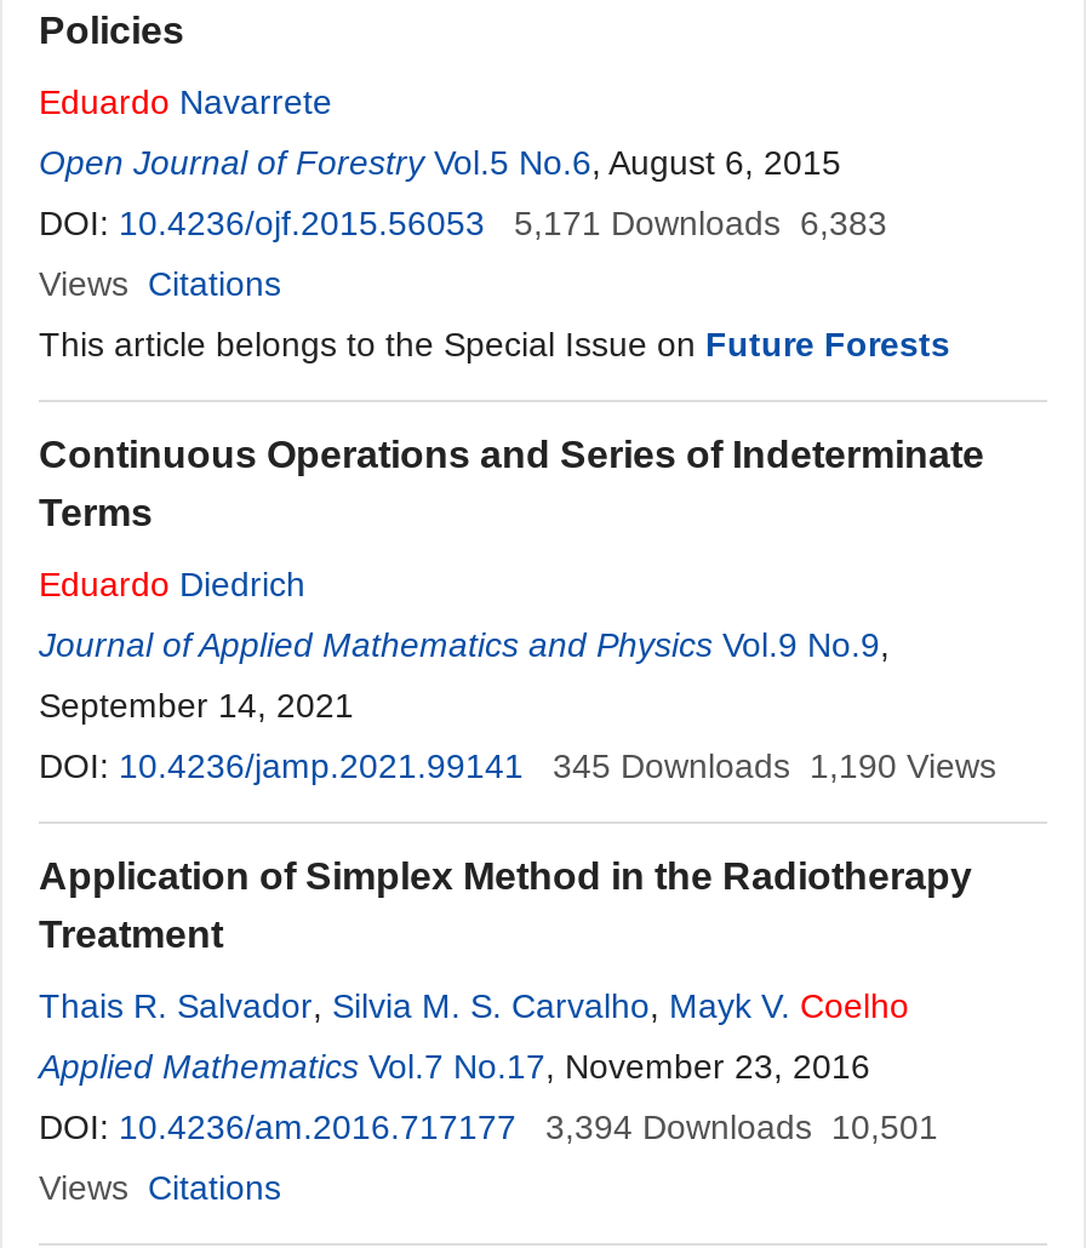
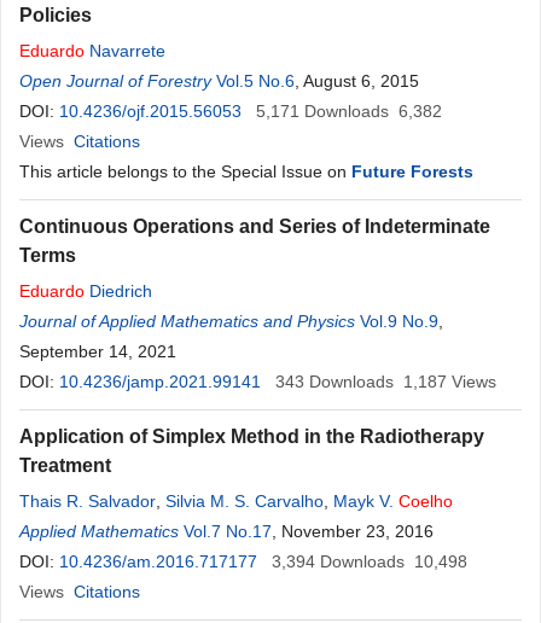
- DOI: 10.4236/ojf.2015.56053 5,171 Downloads 6,383
+ DOI: 10.4236/ojf.2015.56053 5,171 Downloads 6,382

- 345 Downloads 1,190 Views
+ 343 Downloads 1,187 Views

- DOI: 10.4236/am.2016.717177 3,394 Downloads 10,501
+ DOI: 10.4236/am.2016.717177 3,394 Downloads 10,498
